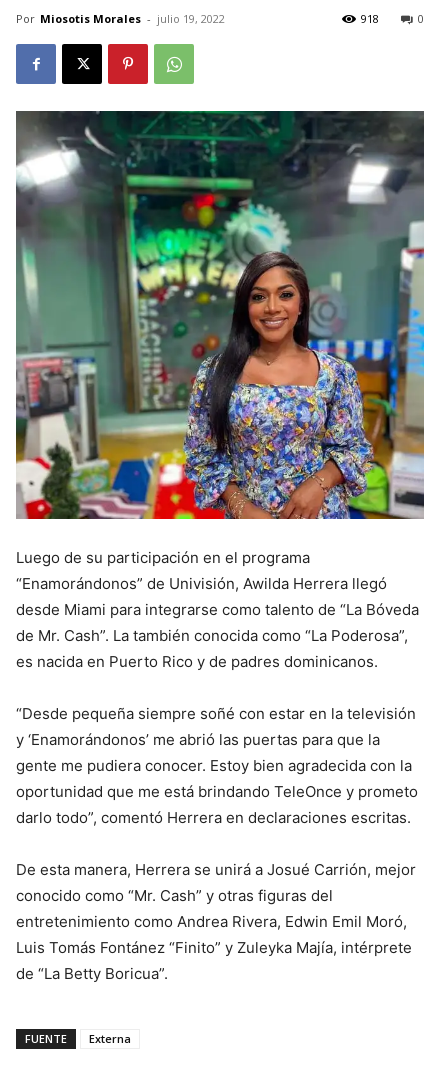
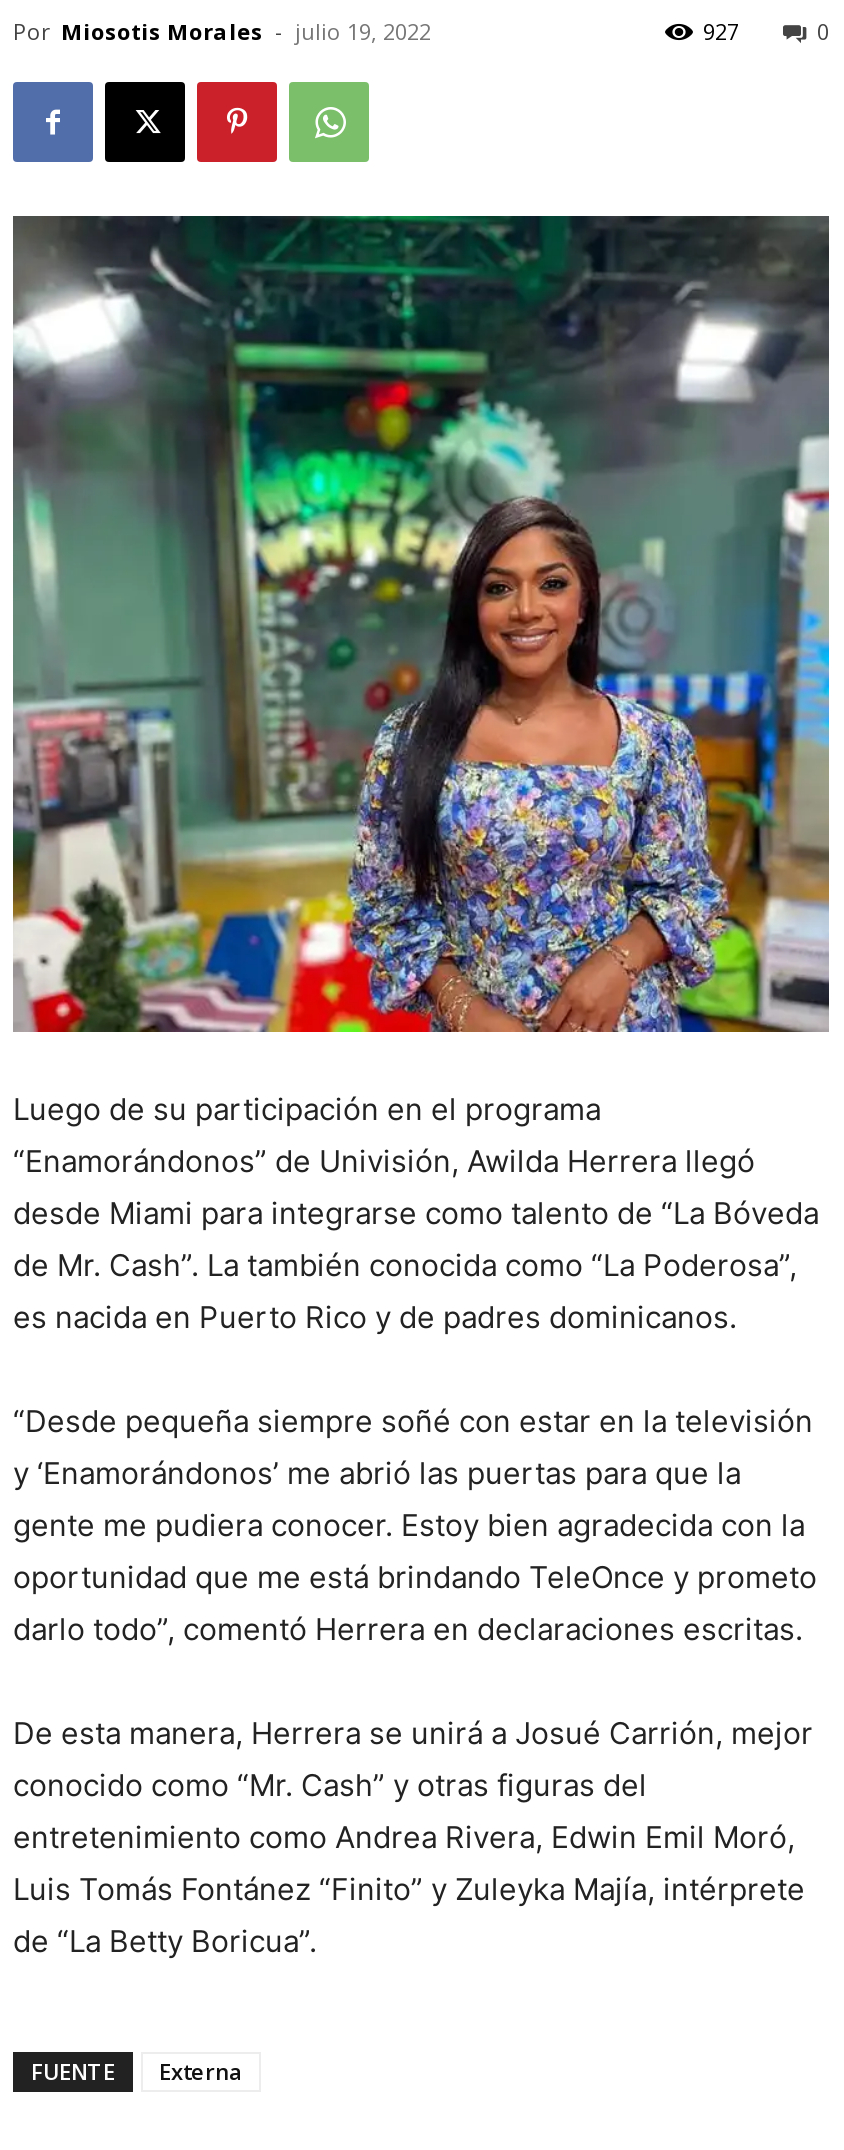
- 918
+ 927
